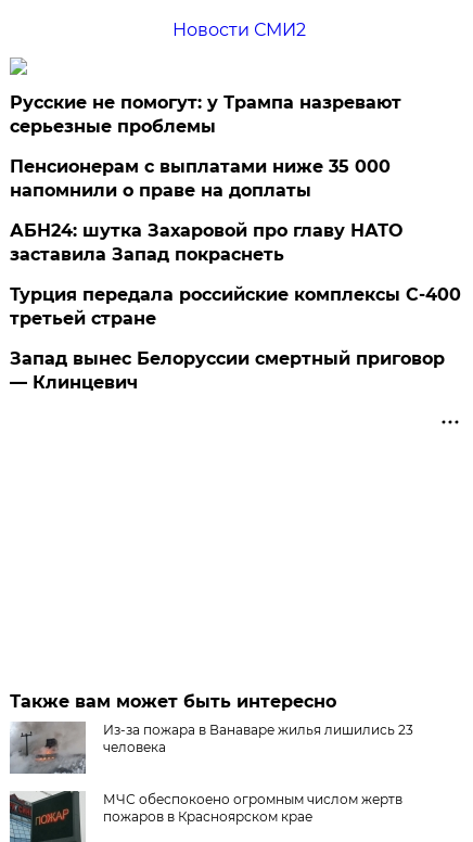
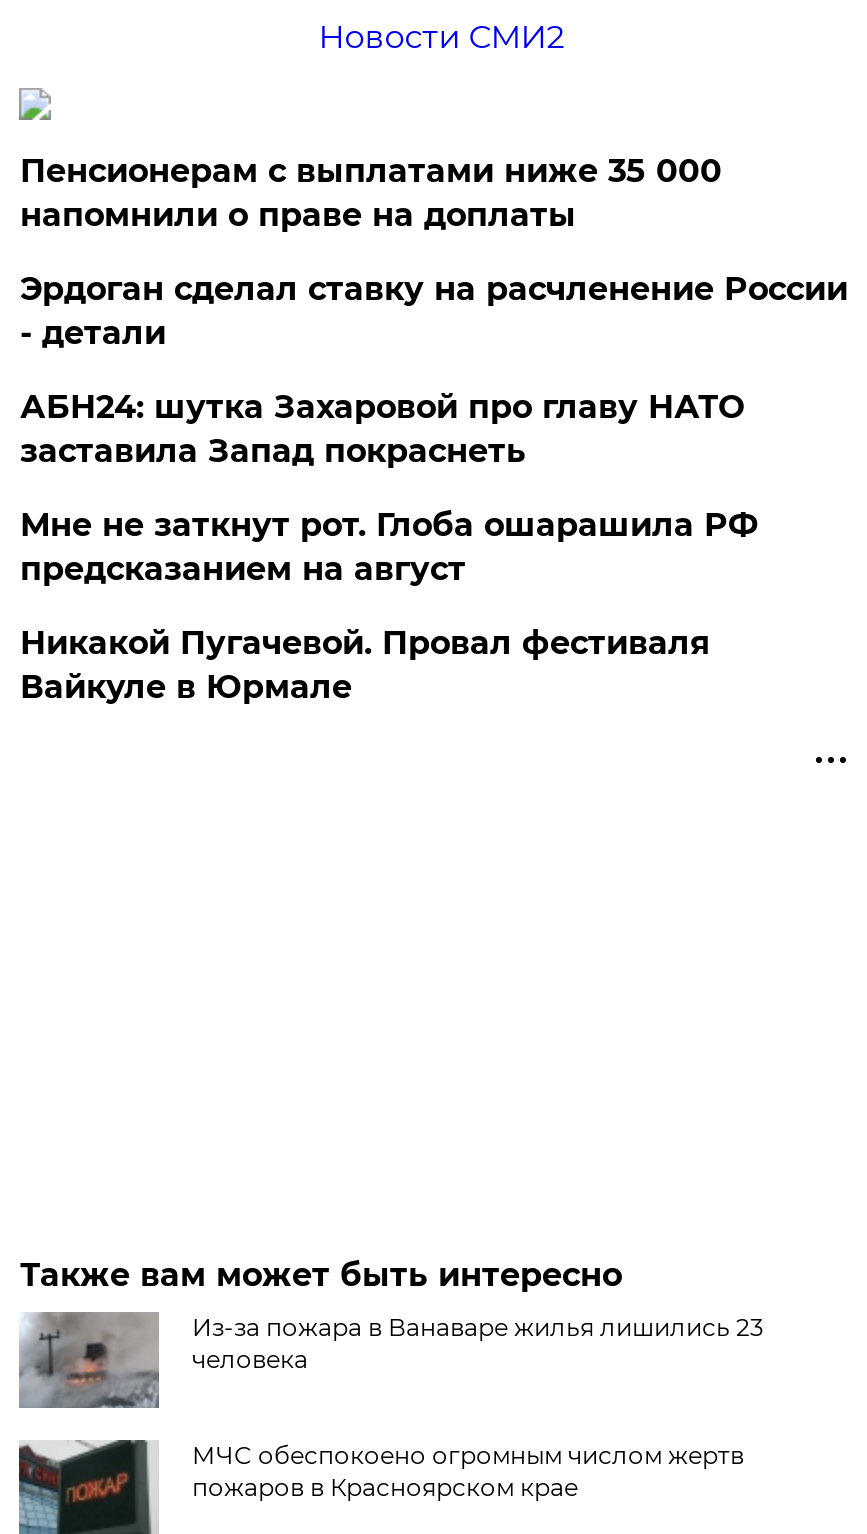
- Русские не помогут: у Трампа назревают
- серьезные проблемы

moved up: Пенсионерам с выплатами ниже 35 000 | напомнили о праве на доплаты

+ Эрдоган сделал ставку на расчленение России
+ - детали

- Турция передала российские комплексы С-400
- третьей стране
+ Мне не заткнут рот. Глоба ошарашила РФ
+ предсказанием на август

- Запад вынес Белоруссии смертный приговор
- — Клинцевич
+ Никакой Пугачевой. Провал фестиваля
+ Вайкуле в Юрмале
